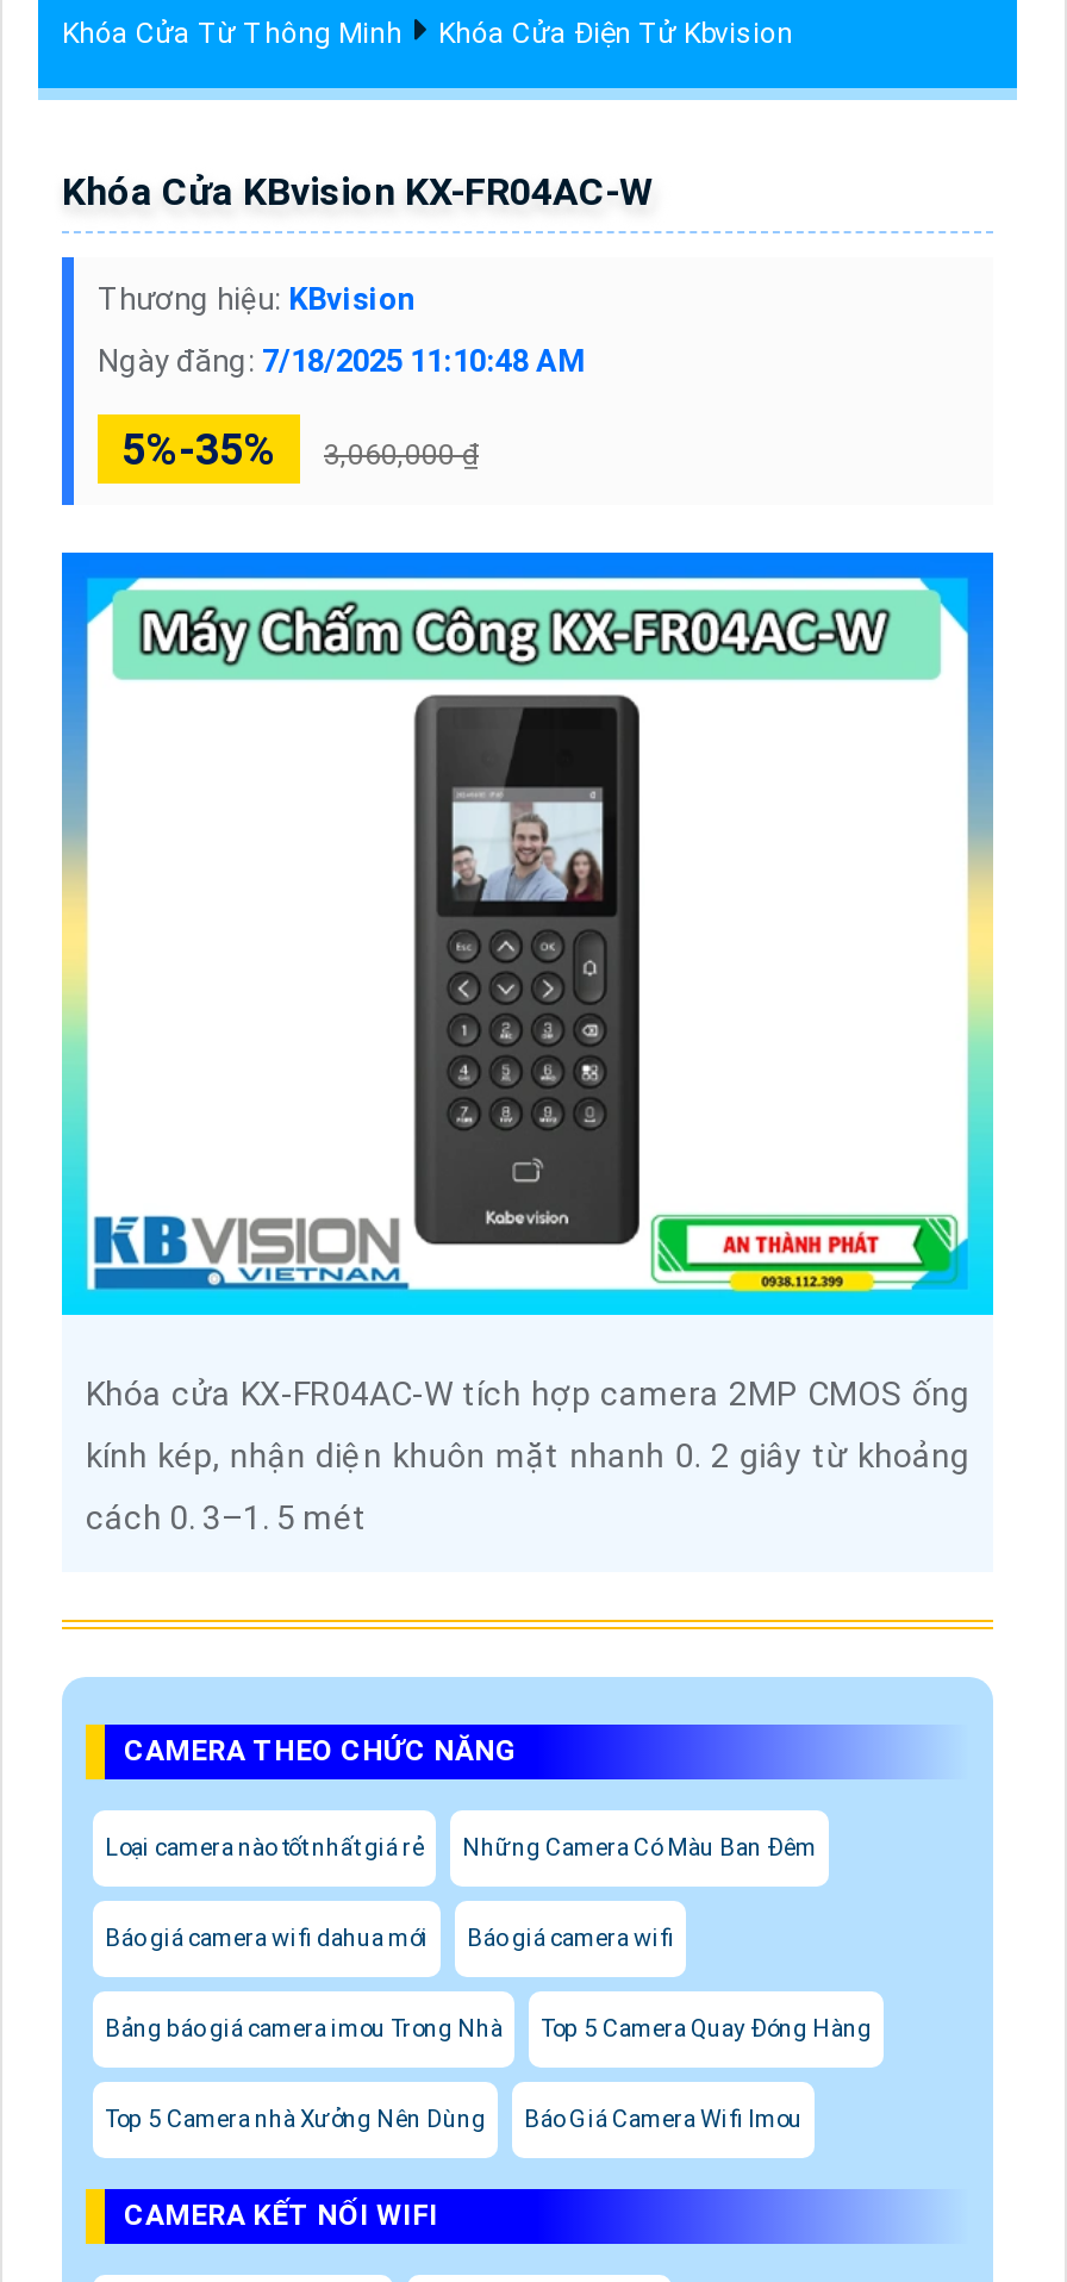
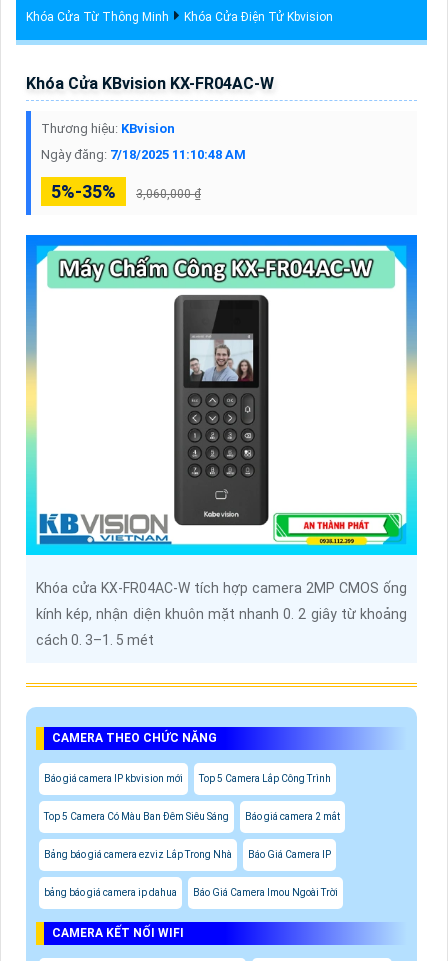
- Loại camera nào tốt nhất giá rẻ
- Những Camera Có Màu Ban Đêm
+ Báo giá camera IP kbvision mới
+ Top 5 Camera Lắp Công Trình

- Báo giá camera wifi dahua mới
- Báo giá camera wifi
+ Top 5 Camera Có Màu Ban Đêm Siêu Sáng
+ Báo giá camera 2 mắt

- Bảng báo giá camera imou Trong Nhà
- Top 5 Camera Quay Đóng Hàng
+ Bảng báo giá camera ezviz Lắp Trong Nhà
+ Báo Giá Camera IP

- Top 5 Camera nhà Xưởng Nên Dùng
- Báo Giá Camera Wifi Imou
+ bảng báo giá camera ip dahua
+ Báo Giá Camera Imou Ngoài Trời
